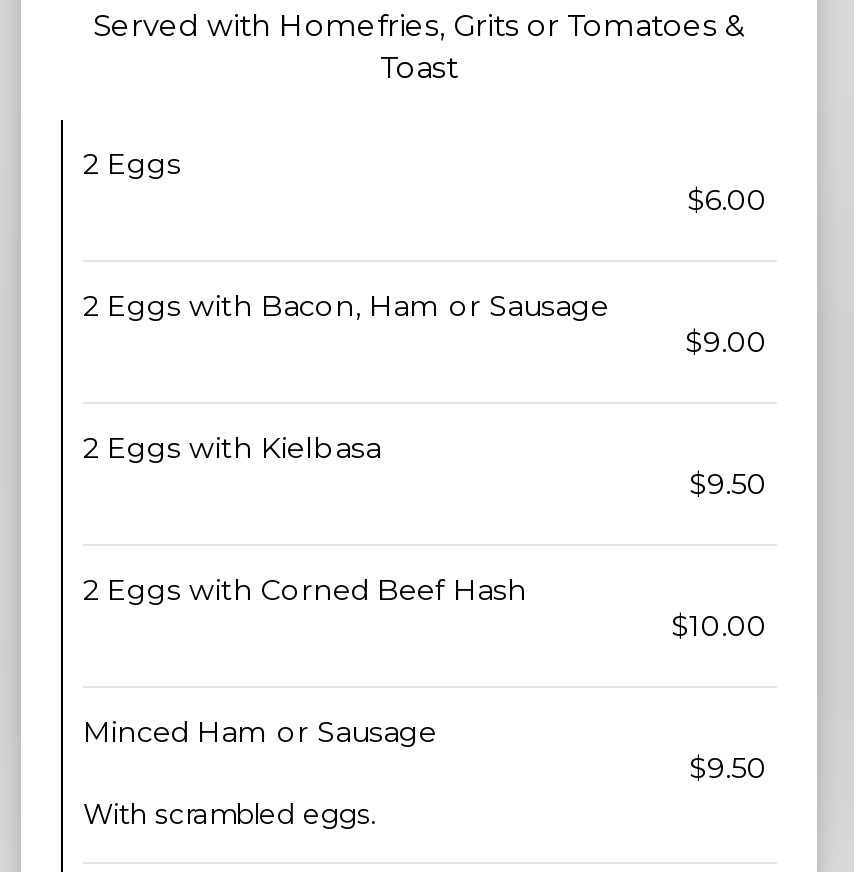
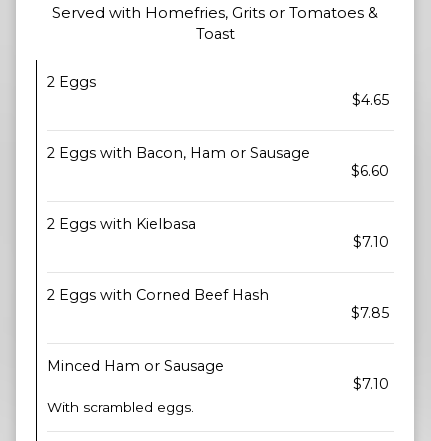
- $6.00
+ $4.65

- $9.00
+ $6.60

- $9.50
+ $7.10

- $10.00
+ $7.85

- $9.50
+ $7.10
